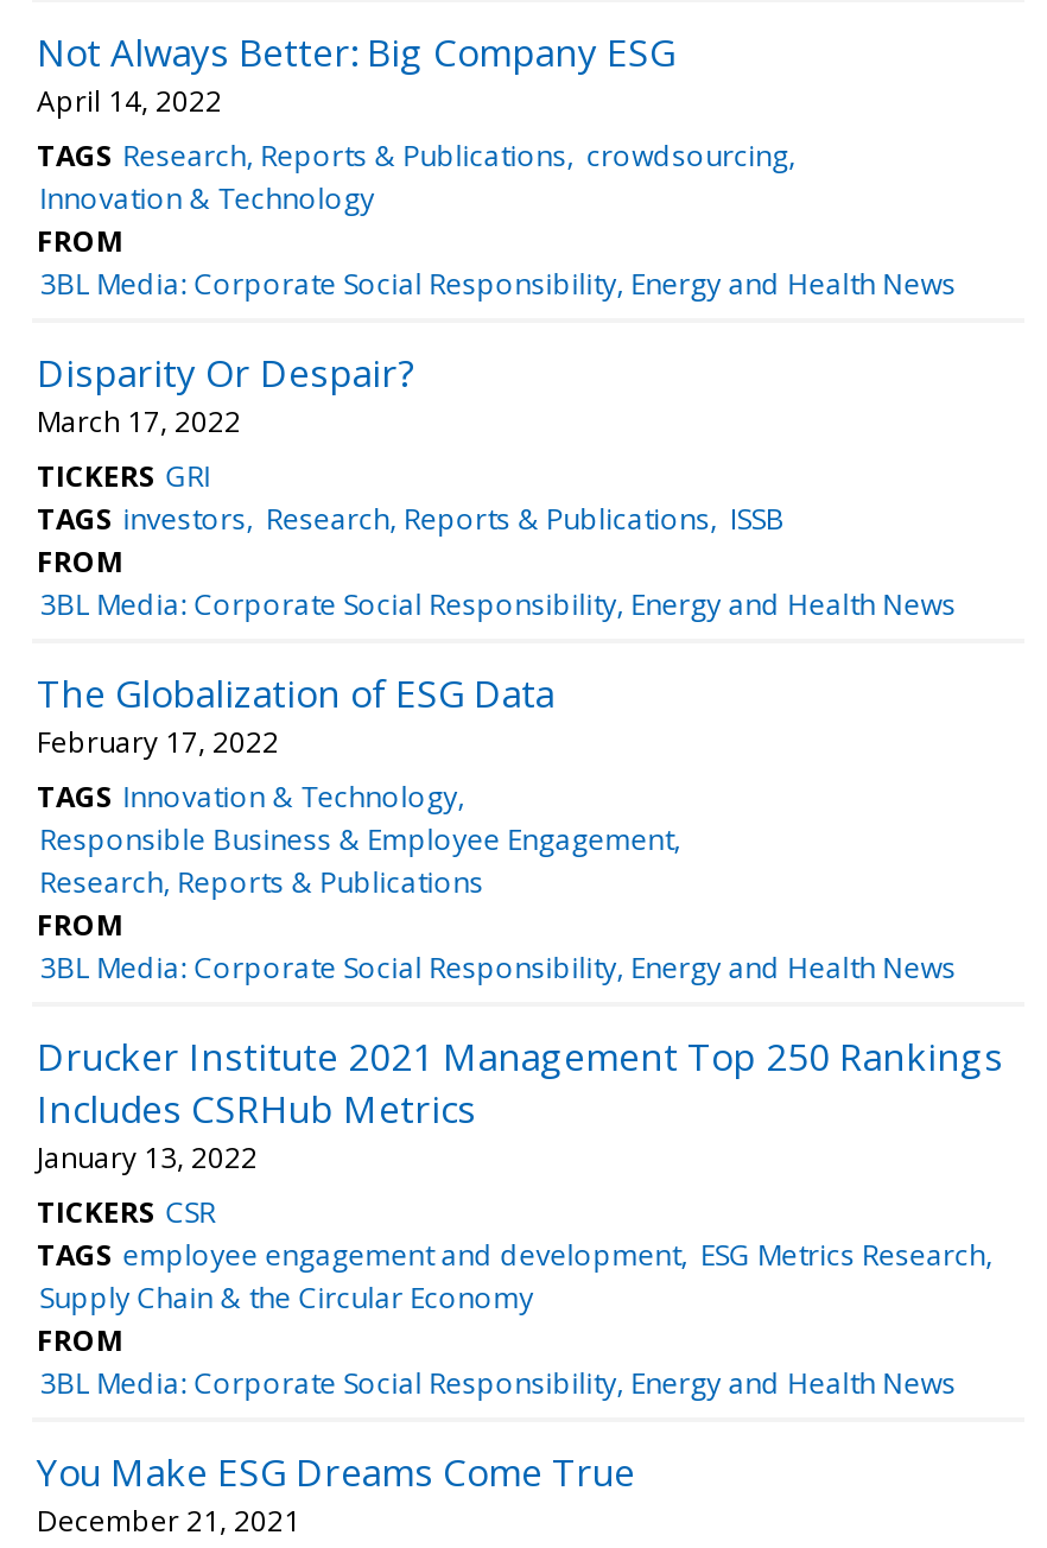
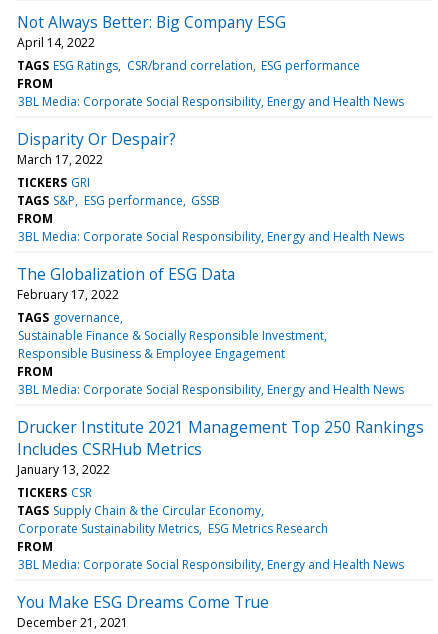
- TAGS Research, Reports & Publications crowdsourcing
- Innovation & Technology
+ TAGS ESG Ratings CSR/brand correlation ESG performance

- TAGS investors Research, Reports & Publications ISSB
+ TAGS S&P ESG performance GSSB

- TAGS Innovation & Technology
+ TAGS governance
+ Sustainable Finance & Socially Responsible Investment

- Research, Reports & Publications

- TAGS employee engagement and development ESG Metrics Research
- Supply Chain & the Circular Economy
+ TAGS Supply Chain & the Circular Economy
+ Corporate Sustainability Metrics ESG Metrics Research
